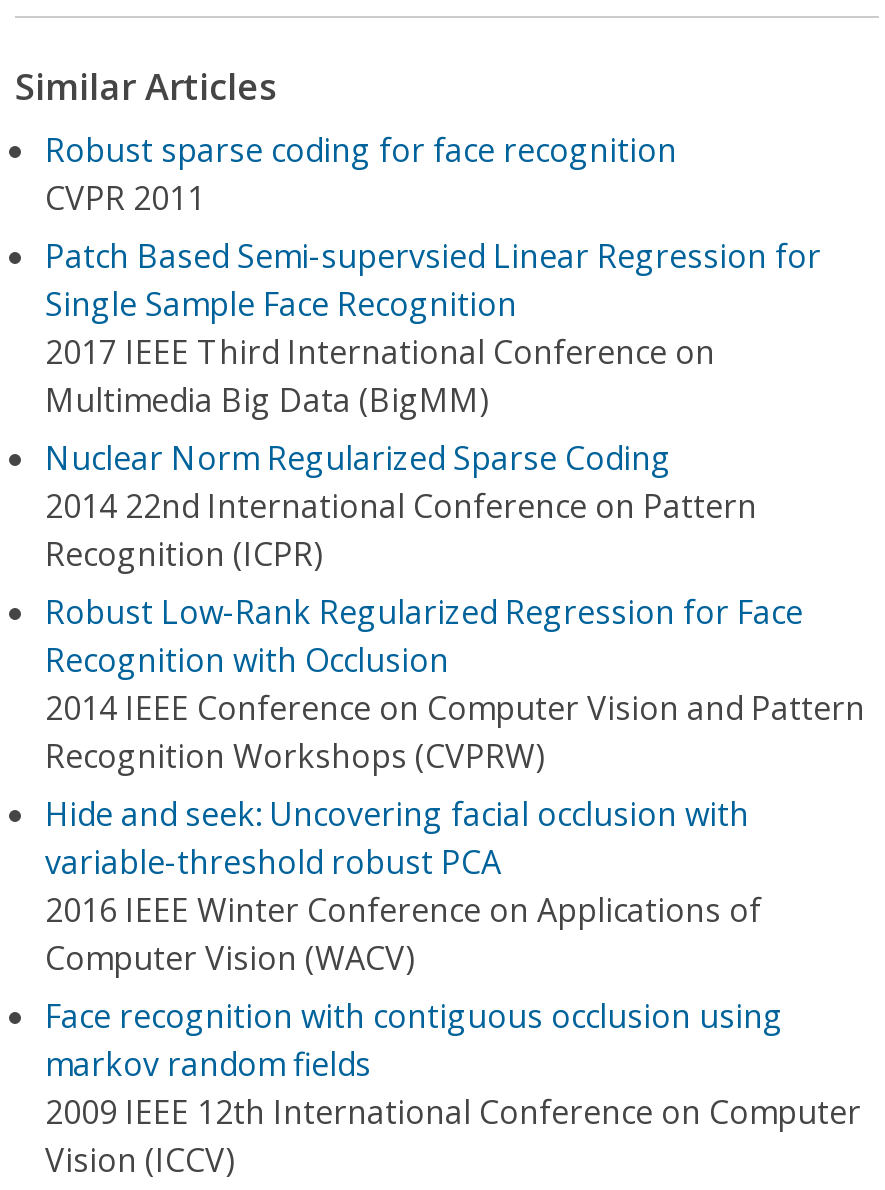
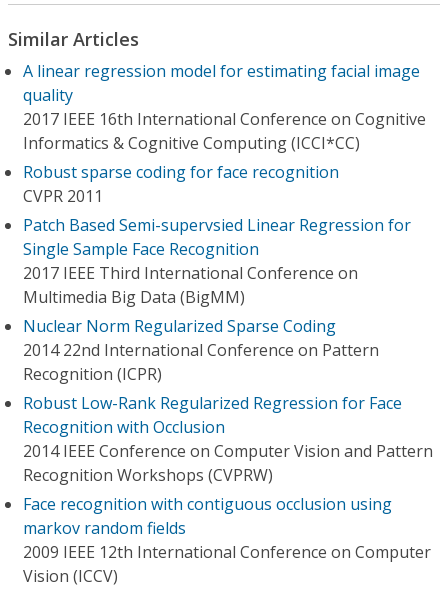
+ A linear regression model for estimating facial image
+ quality
+ 2017 IEEE 16th International Conference on Cognitive
+ Informatics & Cognitive Computing (ICCI*CC)

moved down: Robust sparse coding for face recognition | CVPR 2011 | Patch Based Semi-supervsied Linear Regression for | ... | 2014 IEEE Conference on Computer Vision and Pattern | Recognition Workshops (CVPRW)

- Hide and seek: Uncovering facial occlusion with
- variable-threshold robust PCA
- 2016 IEEE Winter Conference on Applications of
- Computer Vision (WACV)
